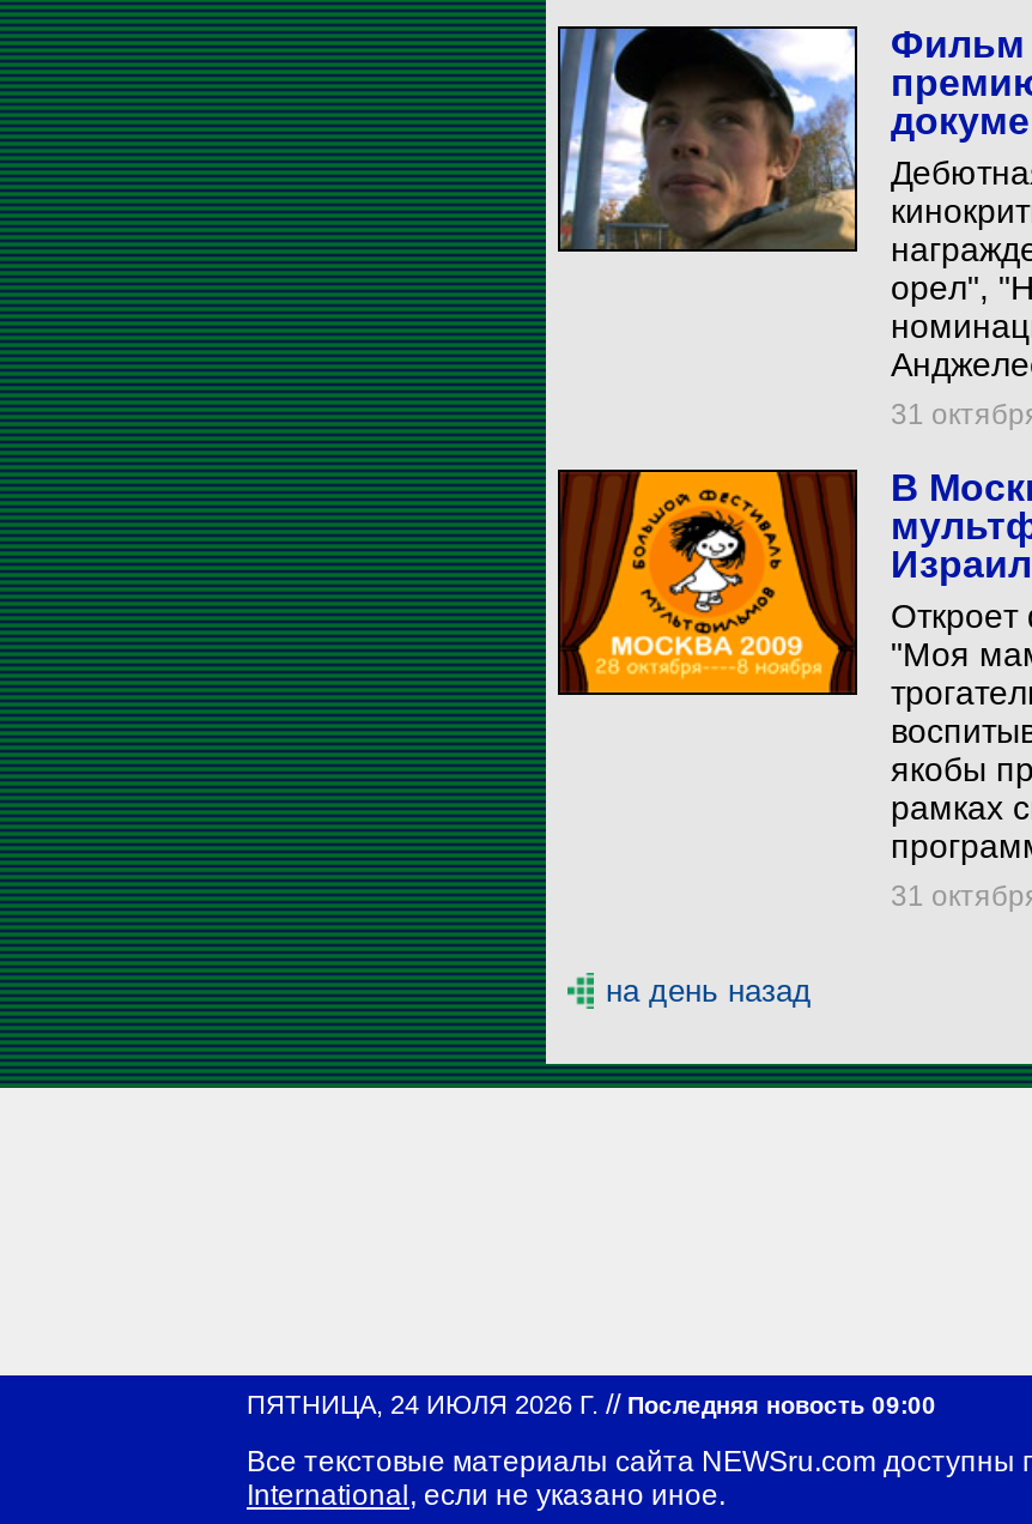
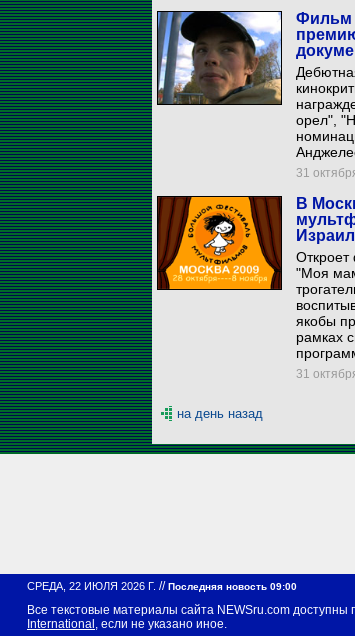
- ПЯТНИЦА, 24 ИЮЛЯ 2026 Г. // Последняя новость 09:00
+ СРЕДА, 22 ИЮЛЯ 2026 Г. // Последняя новость 09:00
